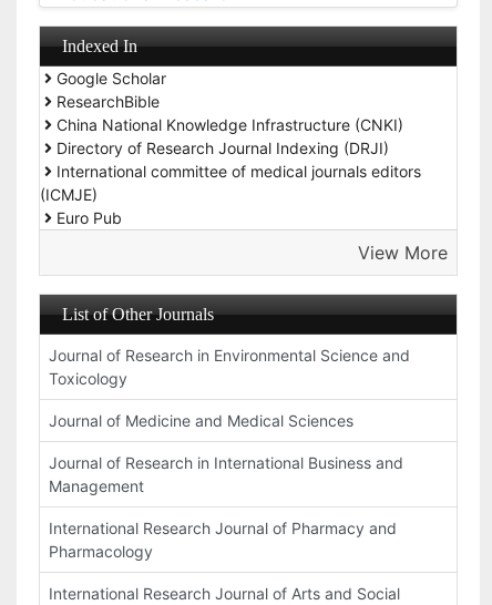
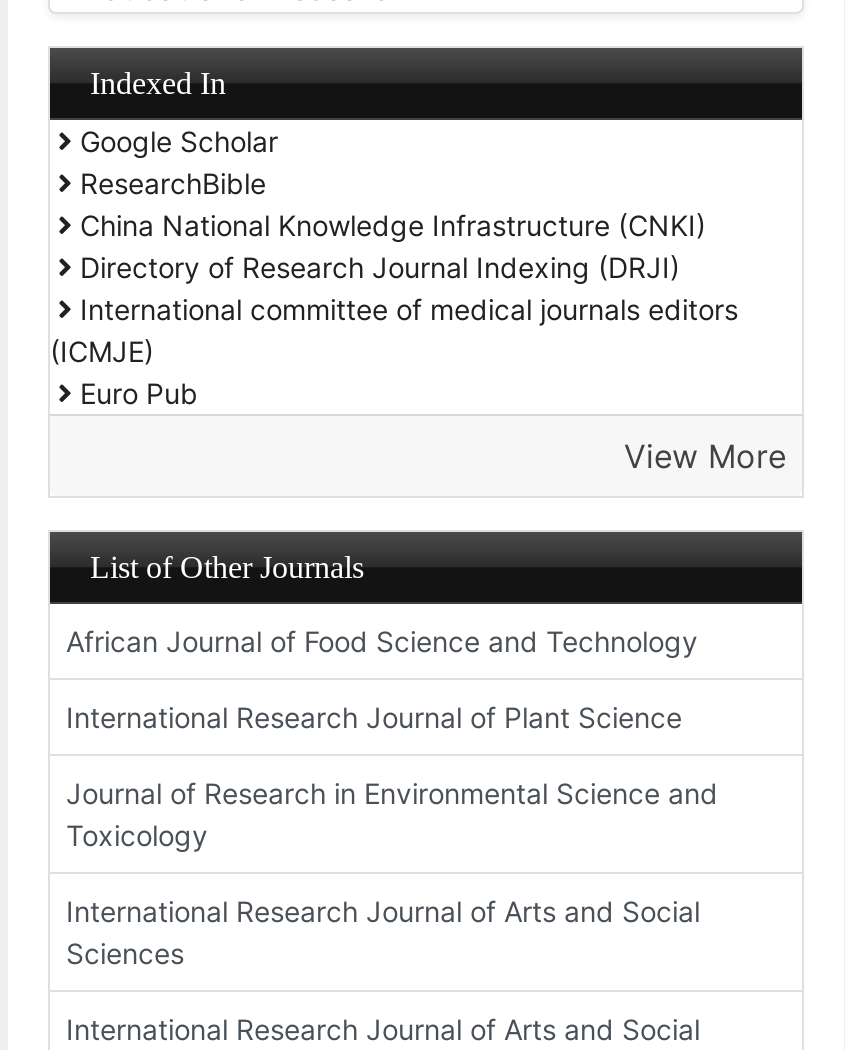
+ African Journal of Food Science and Technology
+ International Research Journal of Plant Science

moved down: Journal of Research in Environmental Science and | Toxicology

- Journal of Medicine and Medical Sciences
- Journal of Research in International Business and
- Management
- International Research Journal of Pharmacy and
- Pharmacology
+ International Research Journal of Arts and Social
+ Sciences
